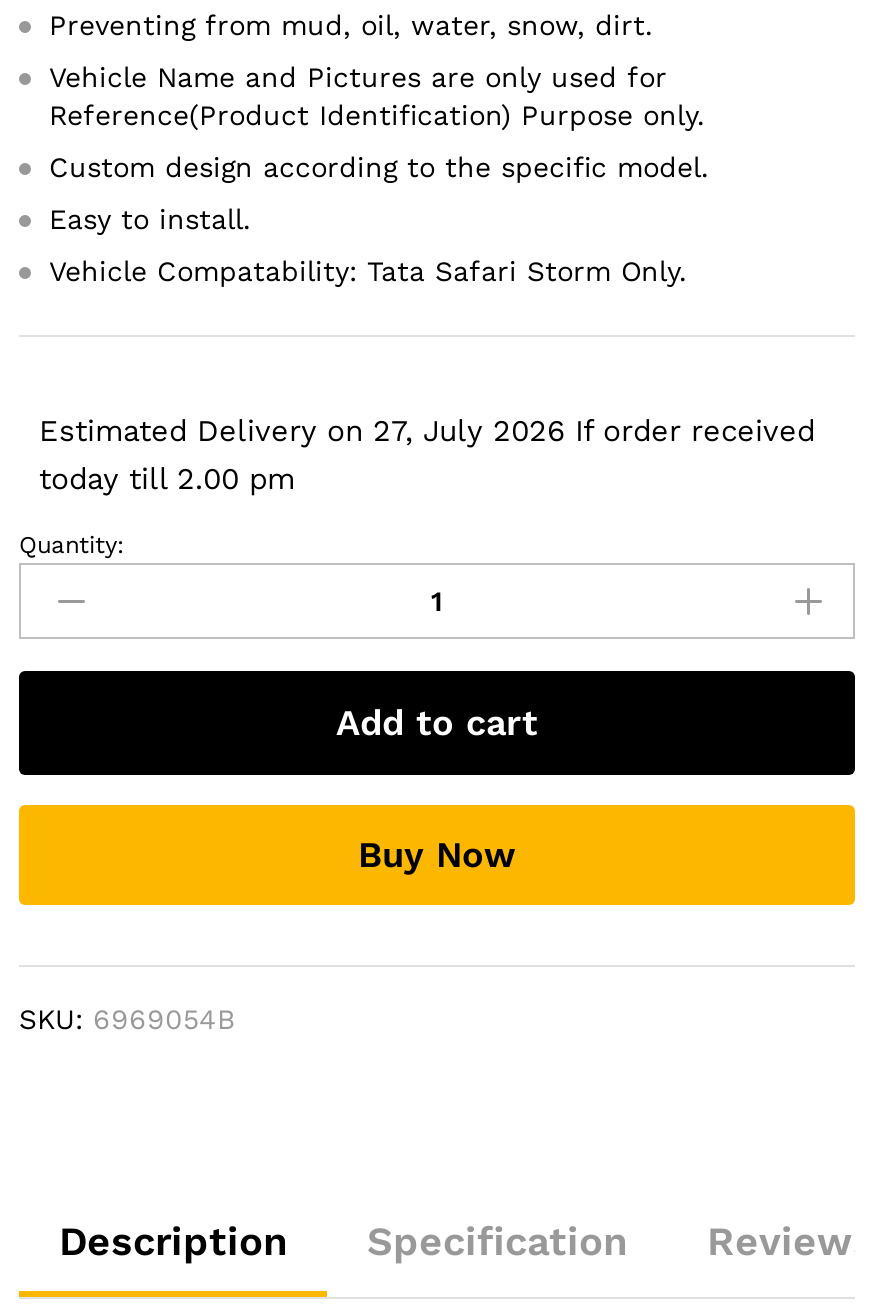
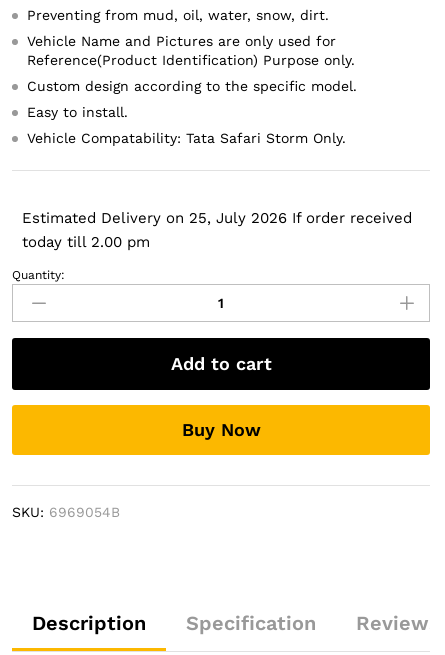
- Estimated Delivery on 27, July 2026 If order received
+ Estimated Delivery on 25, July 2026 If order received
